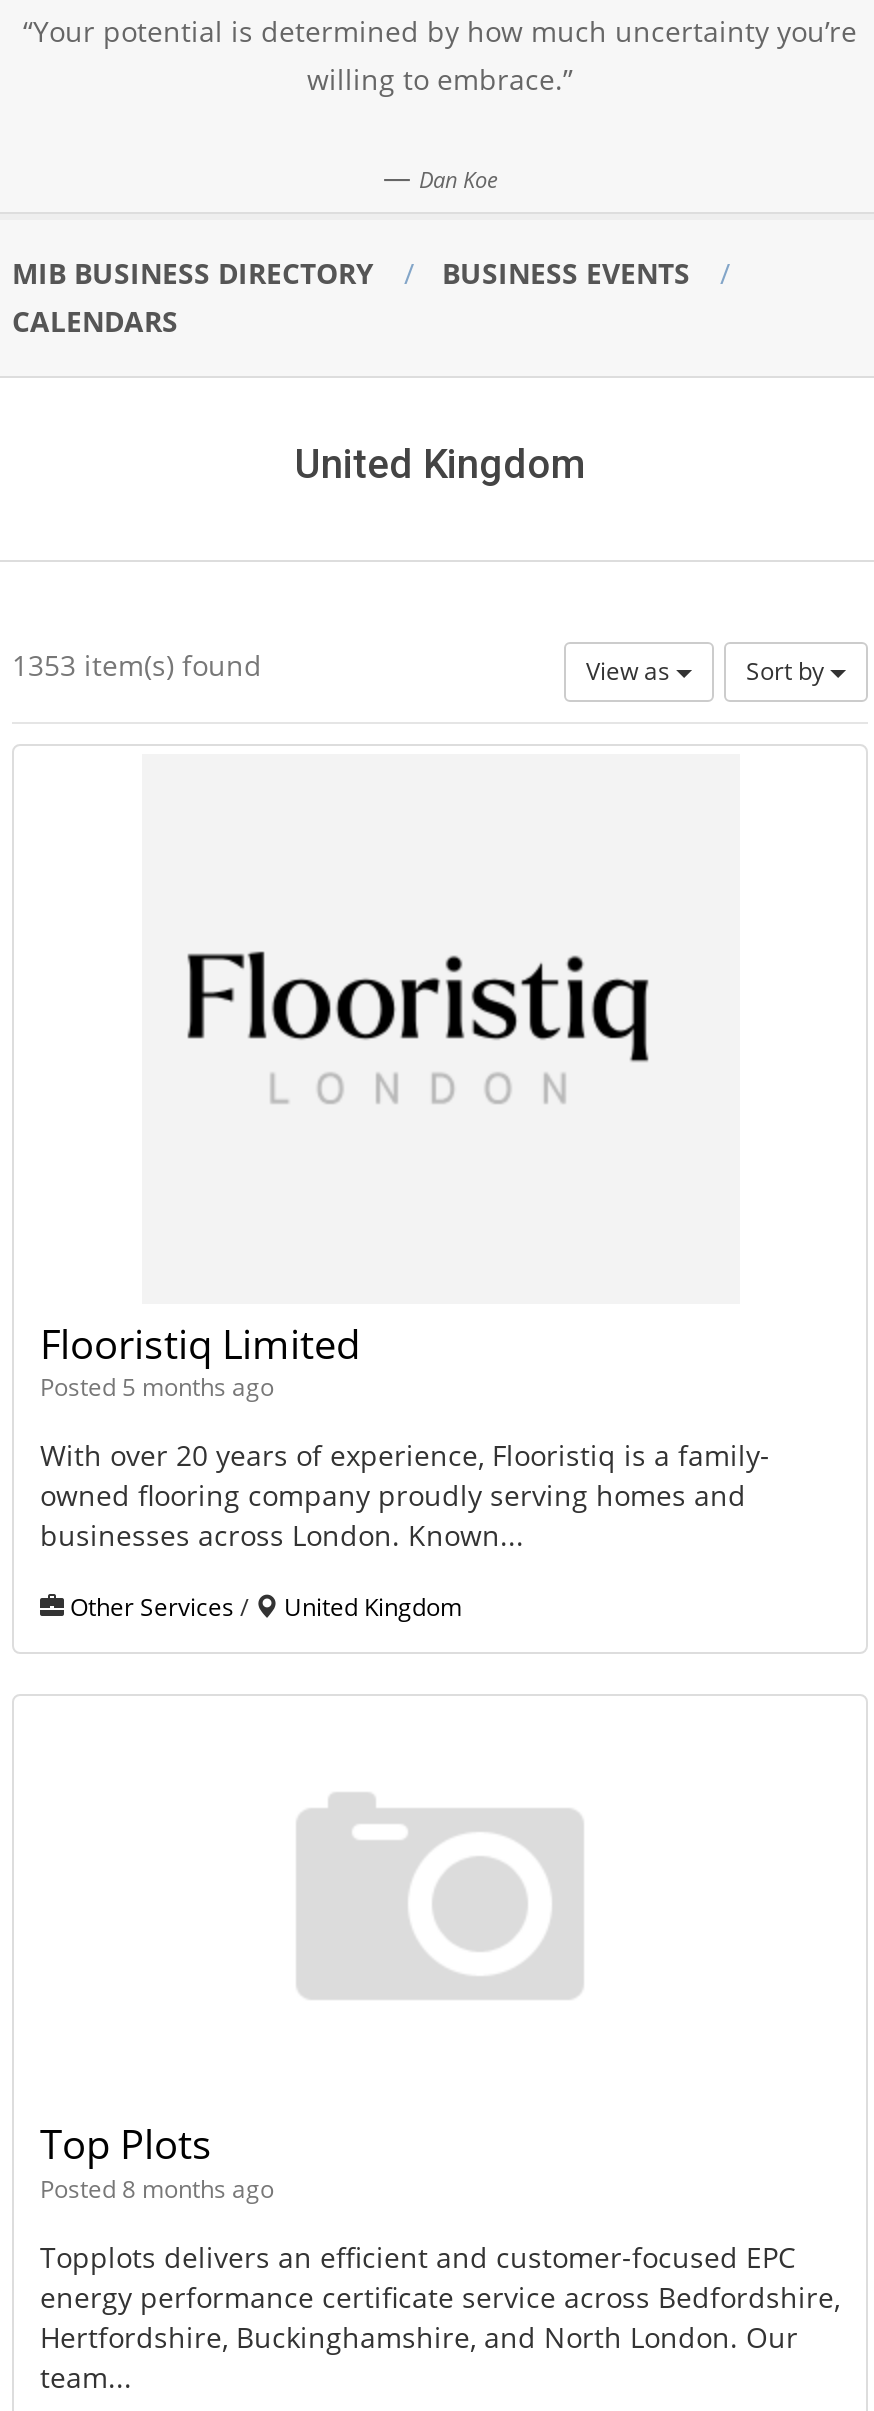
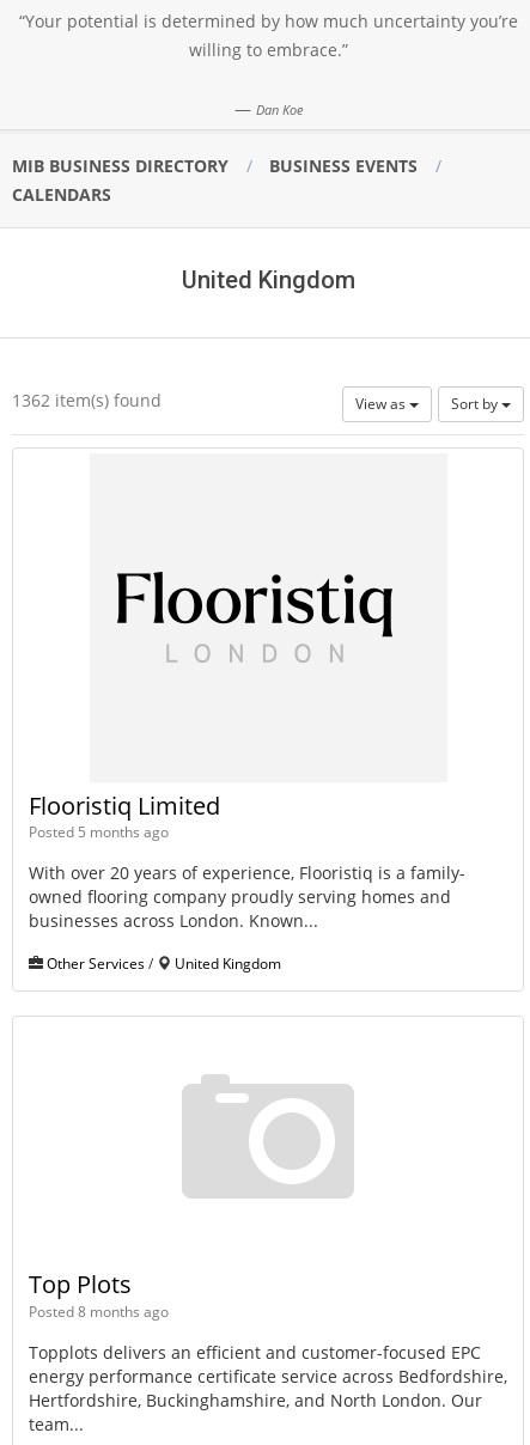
- 1353 item(s) found
+ 1362 item(s) found
